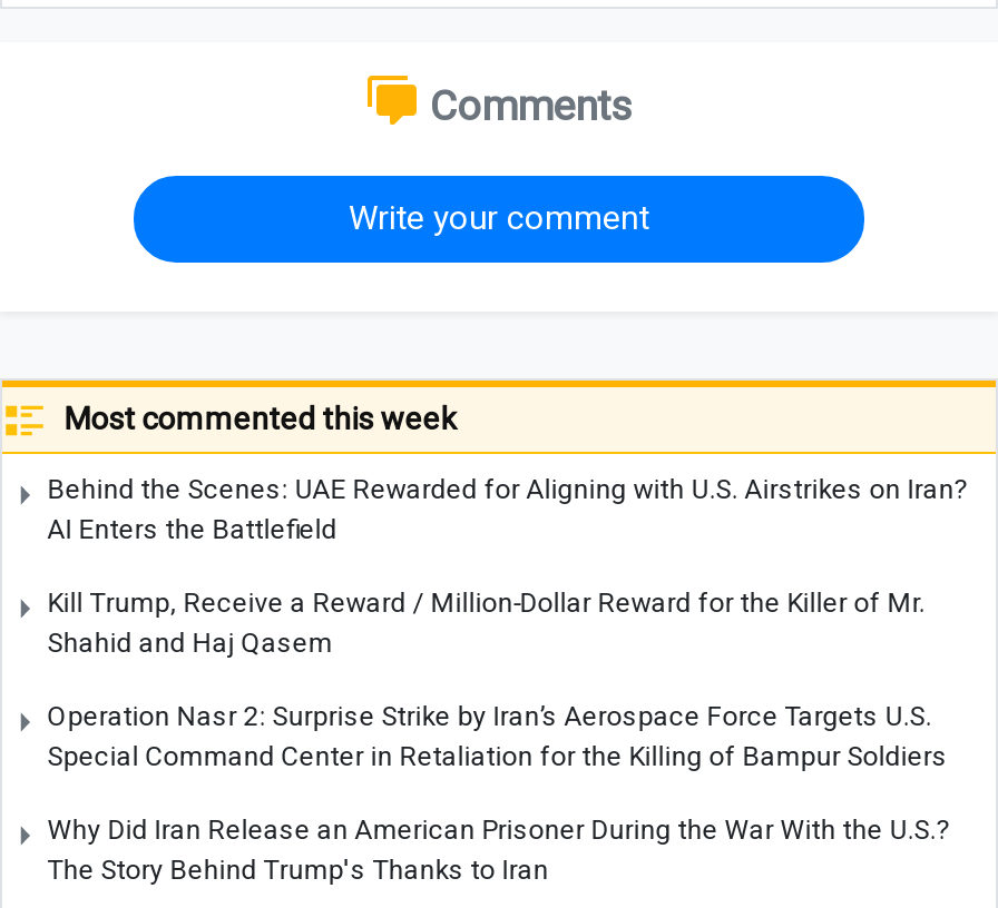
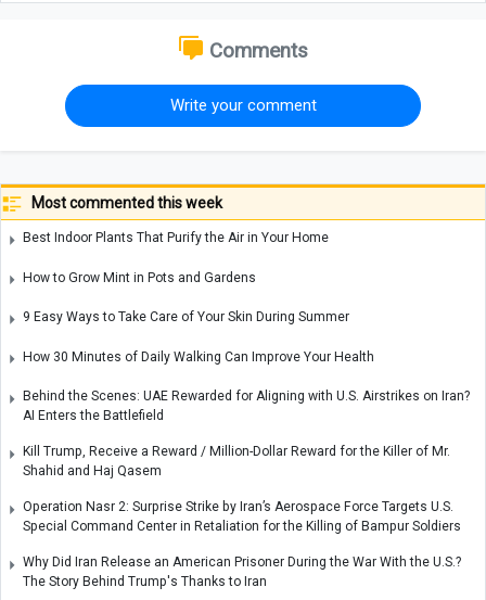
+ Best Indoor Plants That Purify the Air in Your Home
+ How to Grow Mint in Pots and Gardens
+ 9 Easy Ways to Take Care of Your Skin During Summer
+ How 30 Minutes of Daily Walking Can Improve Your Health
